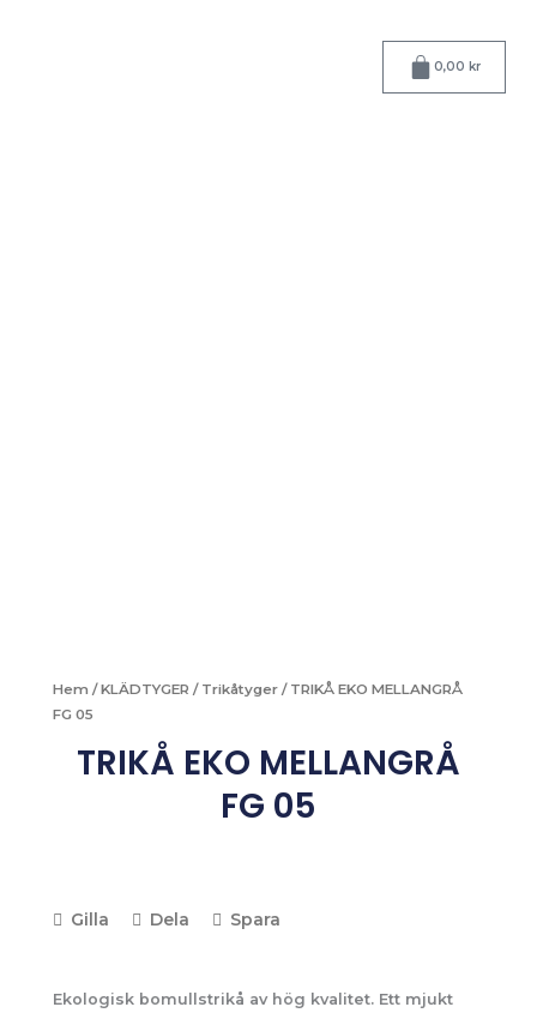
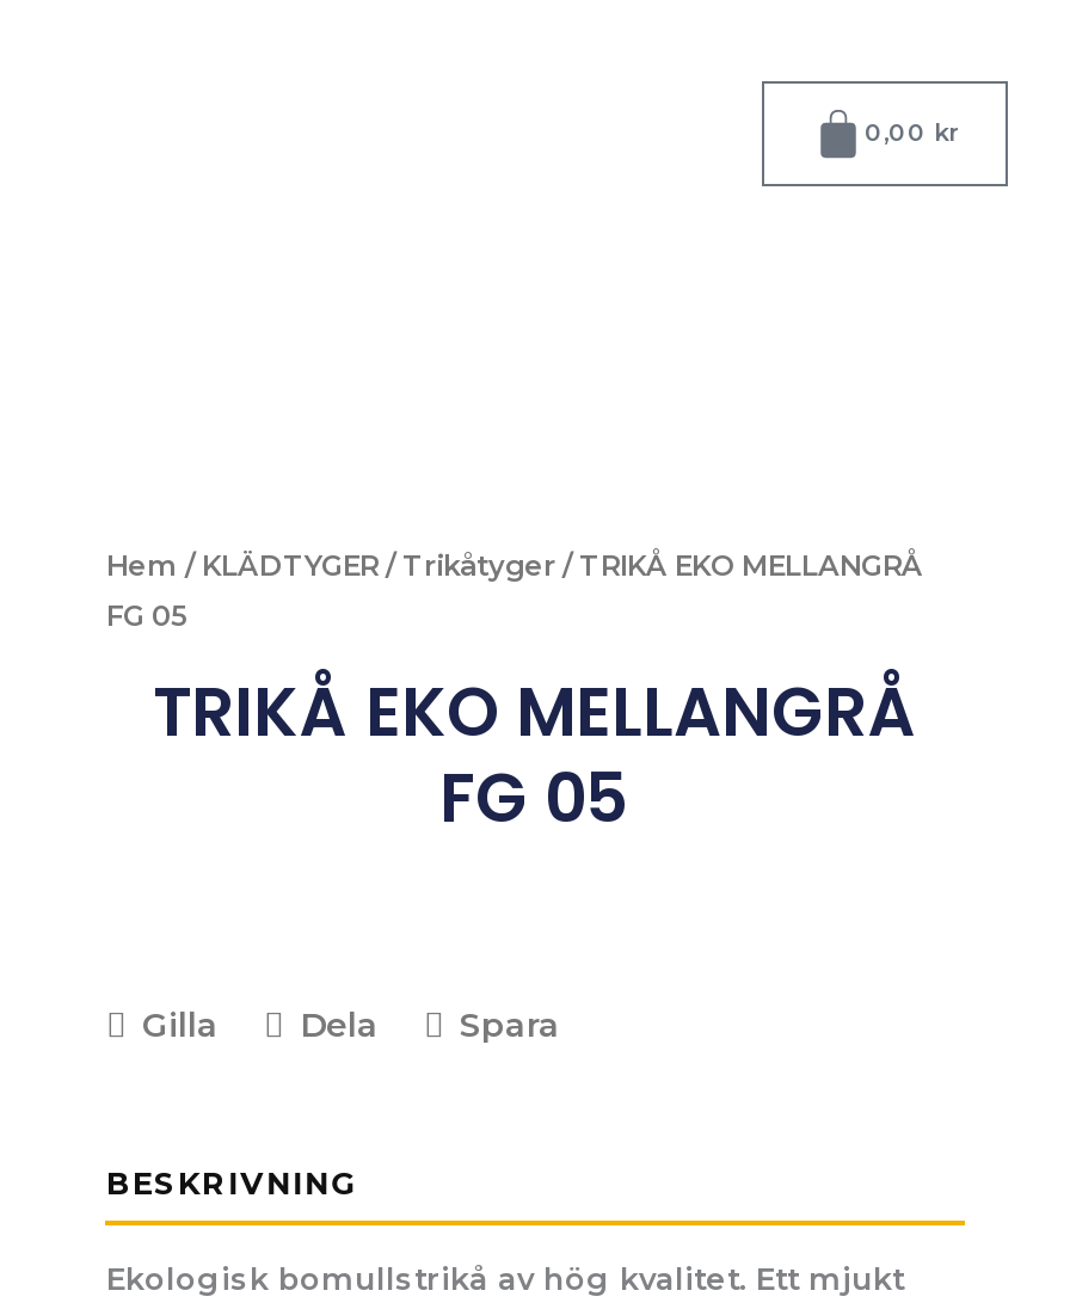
moved up: Hem / KLÄDTYGER / Trikåtyger / TRIKÅ EKO MELLANGRÅ | FG 05 | TRIKÅ EKO MELLANGRÅ | FG 05 | Gilla | Dela | Spara

+ BESKRIVNING
